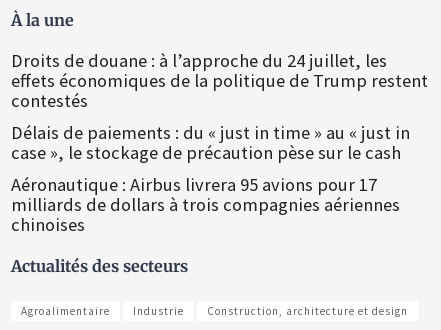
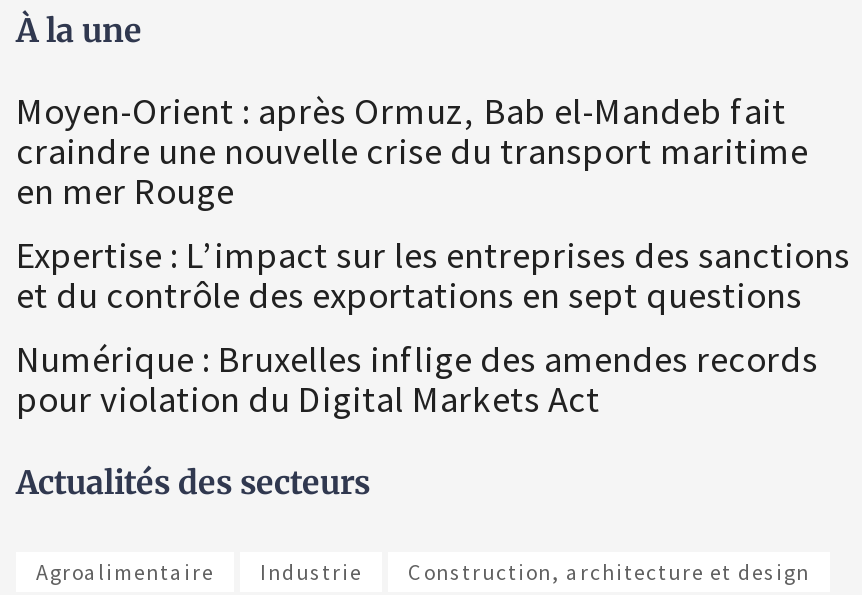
- Droits de douane : à l’approche du 24 juillet, les
- effets économiques de la politique de Trump restent
- contestés
- Délais de paiements : du « just in time » au « just in
- case », le stockage de précaution pèse sur le cash
- Aéronautique : Airbus livrera 95 avions pour 17
- milliards de dollars à trois compagnies aériennes
- chinoises
+ Moyen-Orient : après Ormuz, Bab el-Mandeb fait
+ craindre une nouvelle crise du transport maritime
+ en mer Rouge
+ Expertise : L’impact sur les entreprises des sanctions
+ et du contrôle des exportations en sept questions
+ Numérique : Bruxelles inflige des amendes records
+ pour violation du Digital Markets Act
